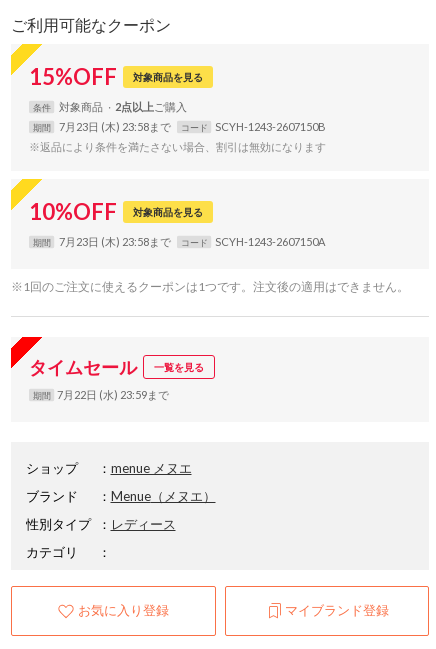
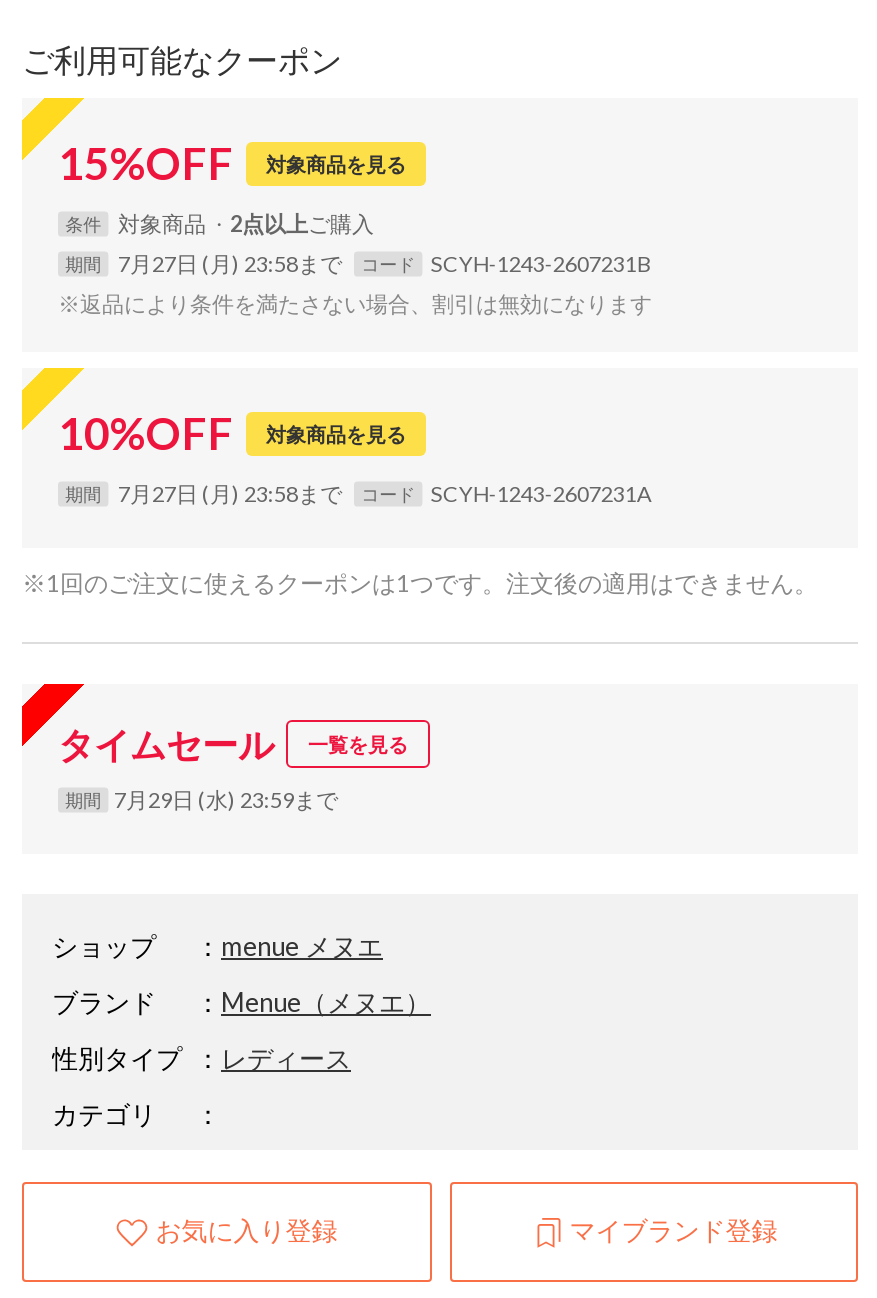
- 7月23日 (木) 23:58まで
+ 7月27日 (月) 23:58まで

- SCYH-1243-2607150B
+ SCYH-1243-2607231B

- 7月23日 (木) 23:58まで
+ 7月27日 (月) 23:58まで

- SCYH-1243-2607150A
+ SCYH-1243-2607231A

- 期間 7月22日 (水) 23:59まで
+ 期間 7月29日 (水) 23:59まで
